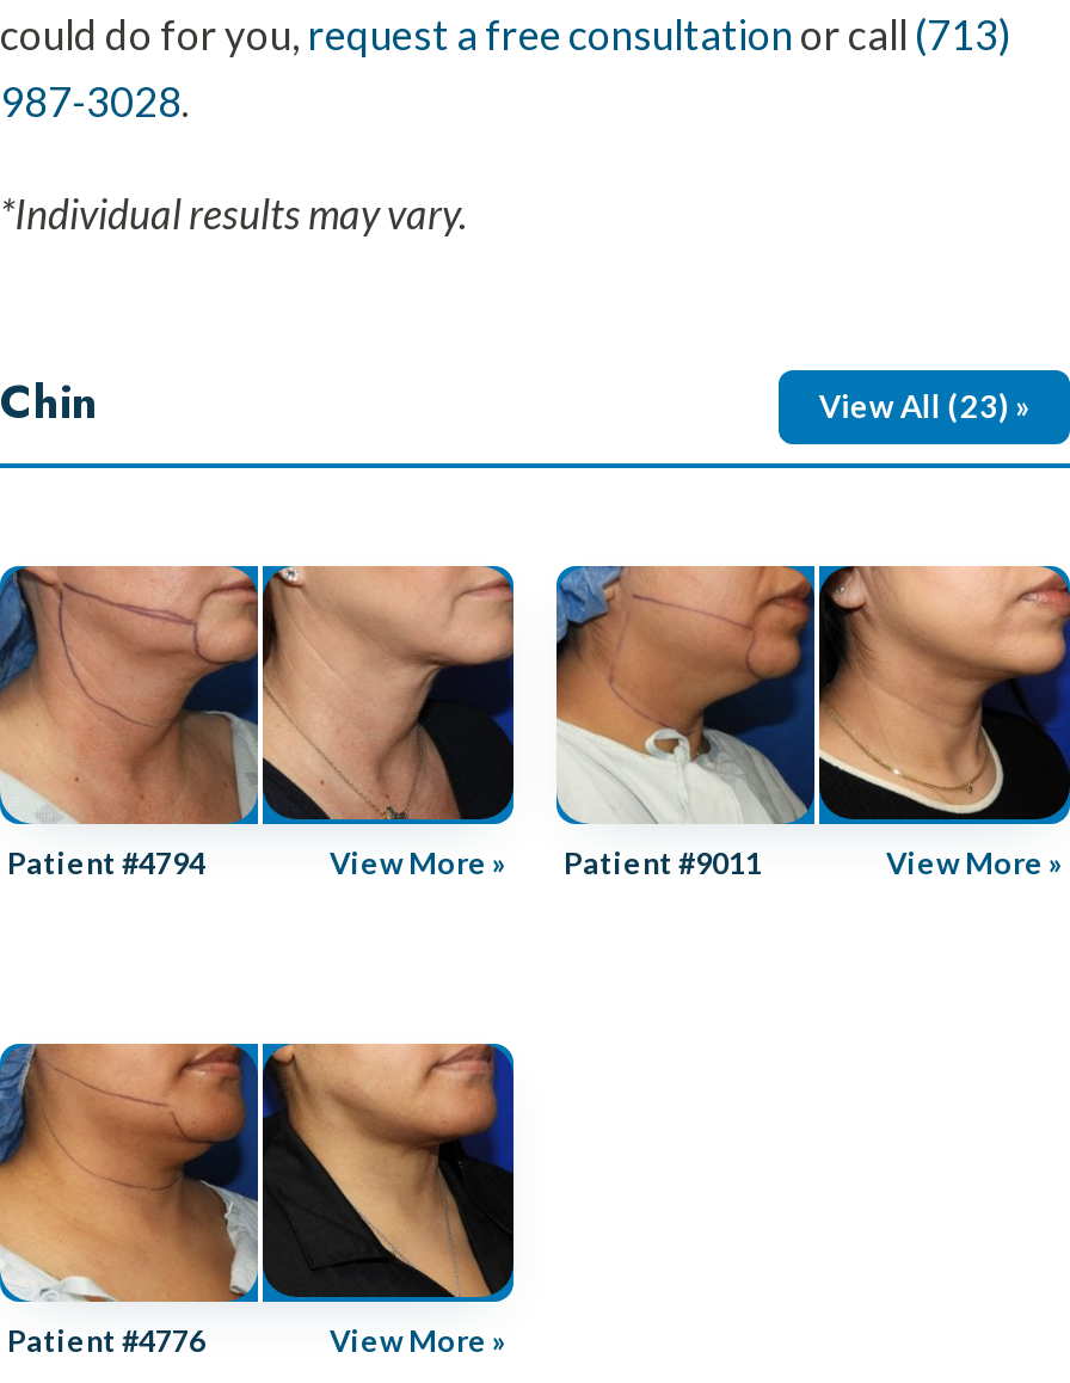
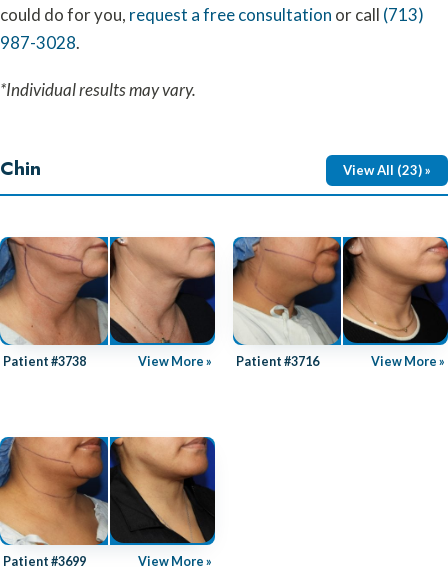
- Patient #4794
+ Patient #3738

- View More » Patient #9011
+ View More » Patient #3716

- Patient #4776
+ Patient #3699
